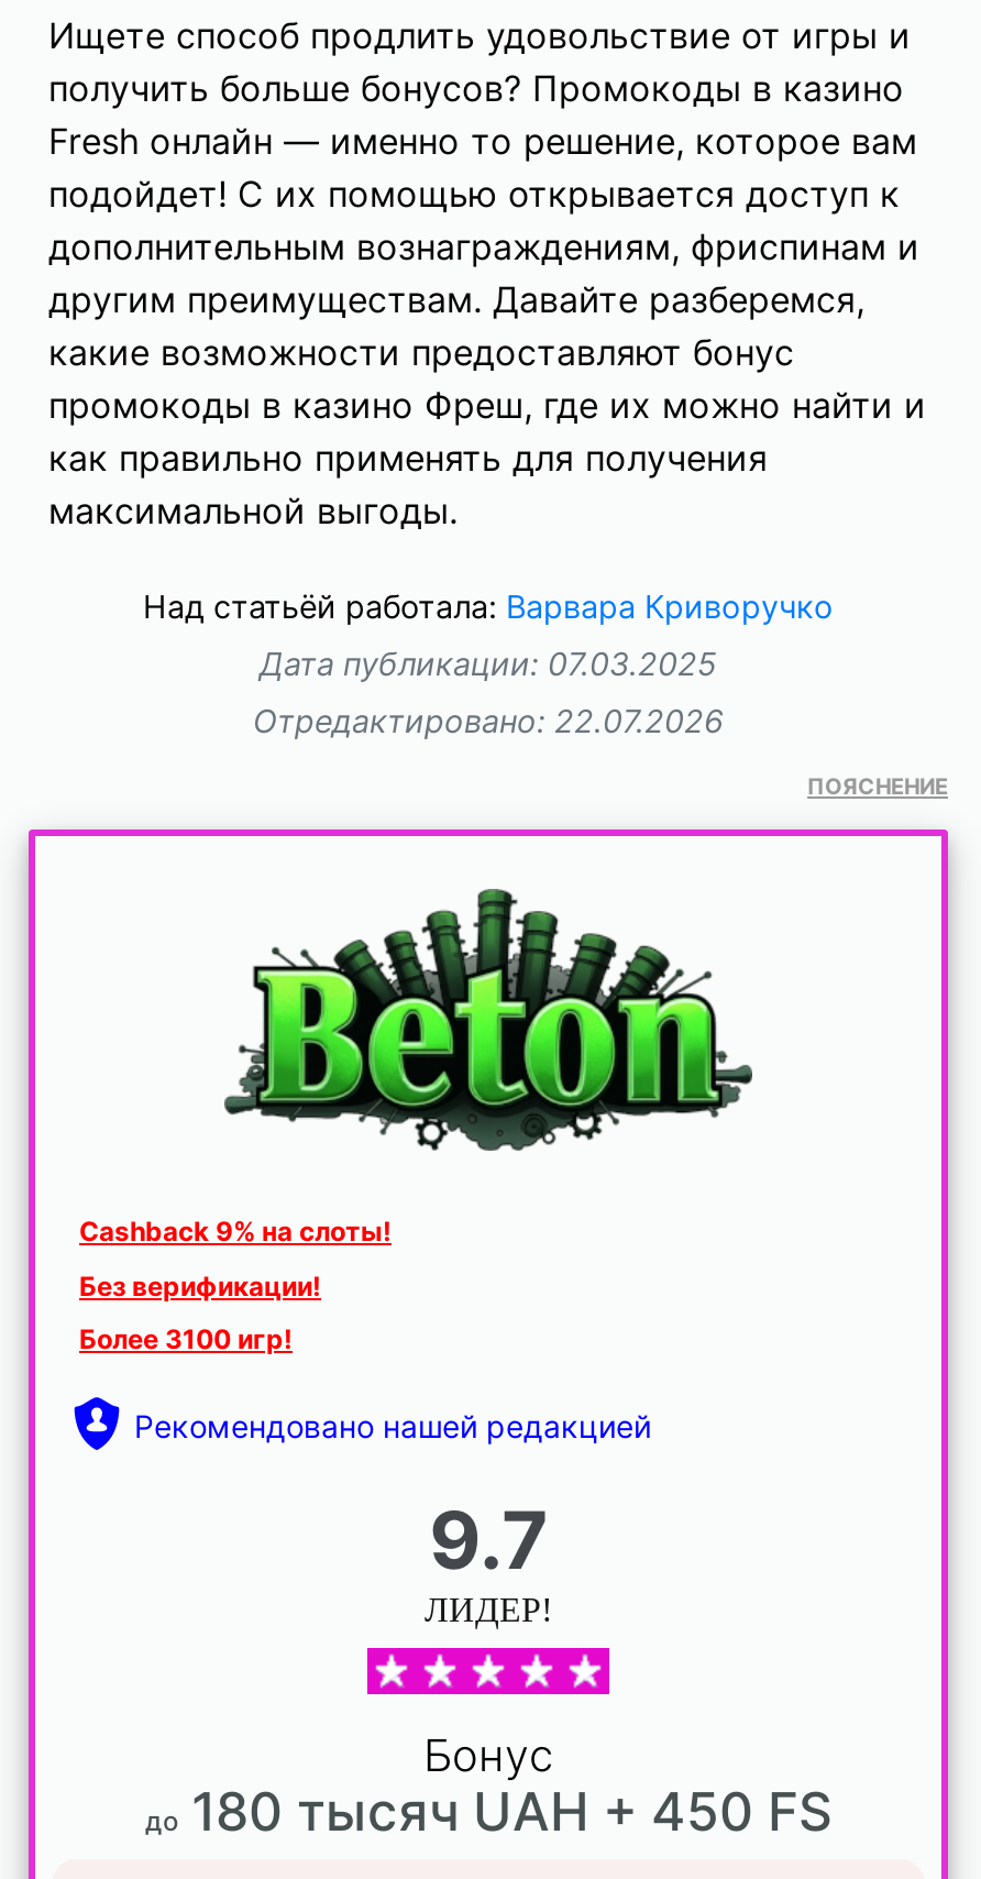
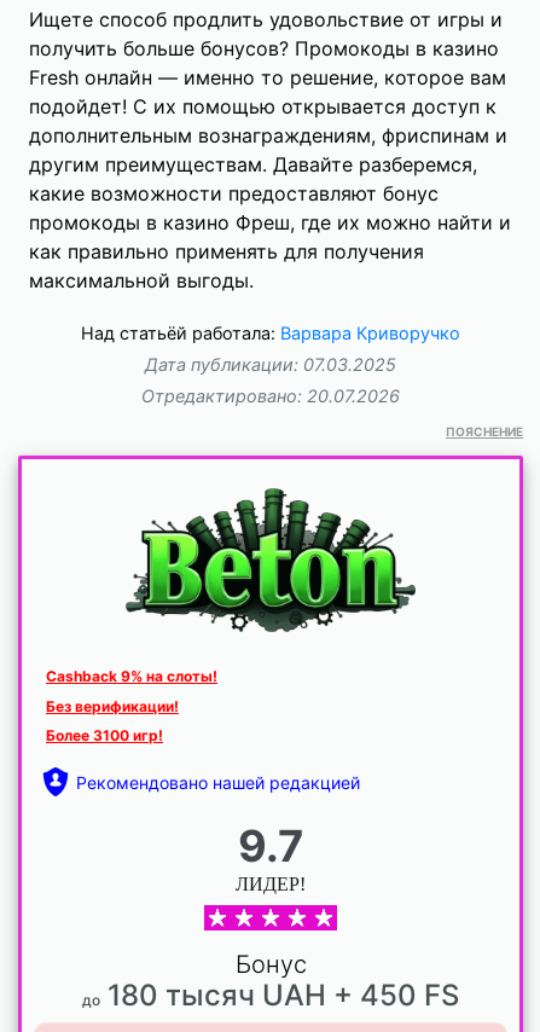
- Отредактировано: 22.07.2026
+ Отредактировано: 20.07.2026
